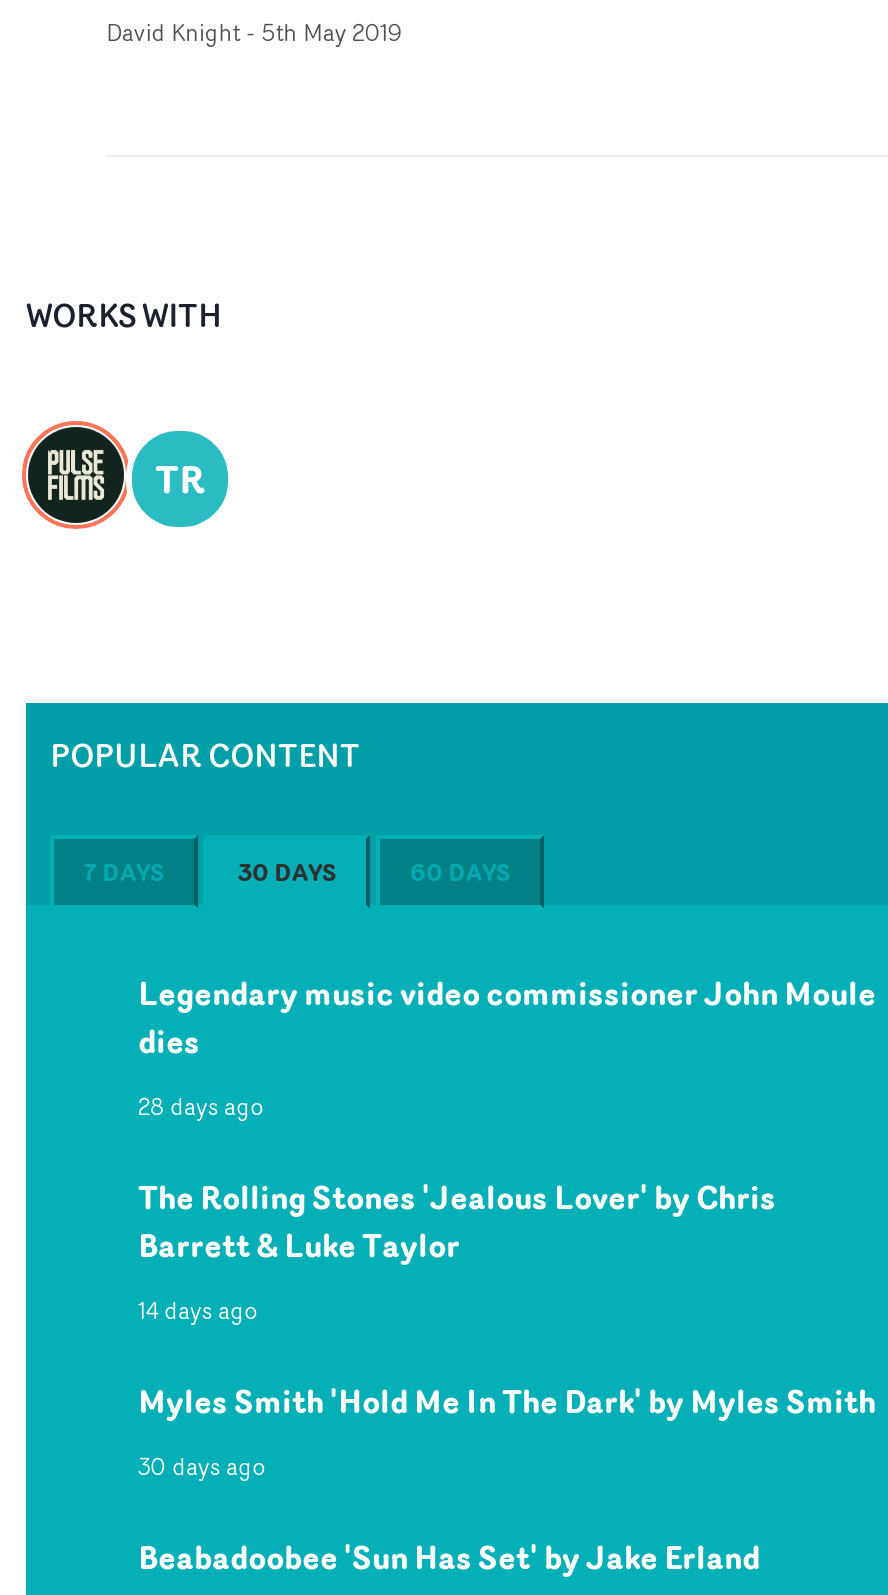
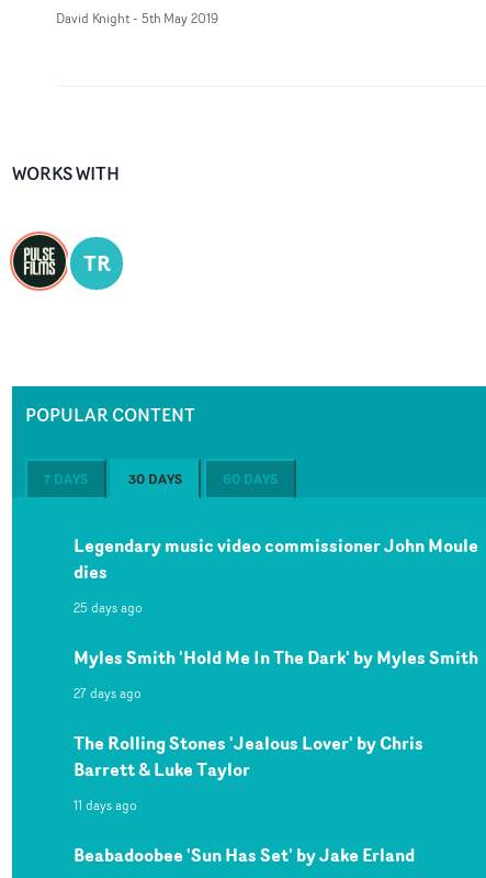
- 28 days ago
+ 25 days ago
+ 27 days ago

moved down: The Rolling Stones 'Jealous Lover' by Chris | Barrett & Luke Taylor

- 14 days ago
- 30 days ago
+ 11 days ago

moved up: Myles Smith 'Hold Me In The Dark' by Myles Smith
